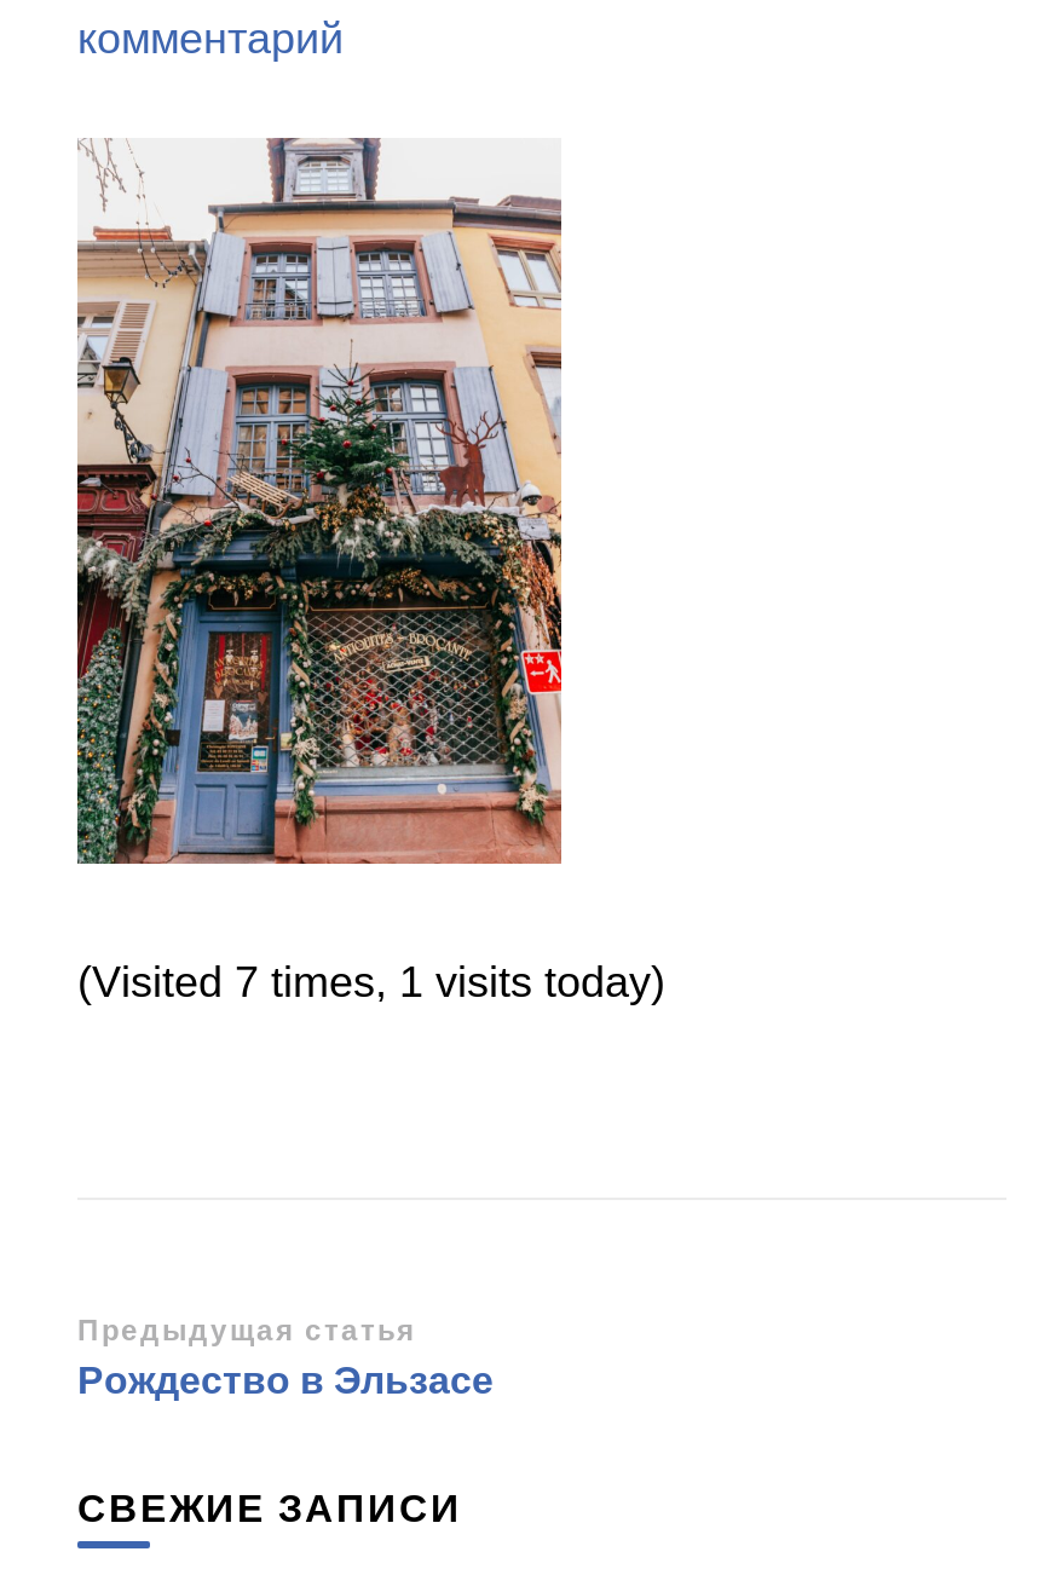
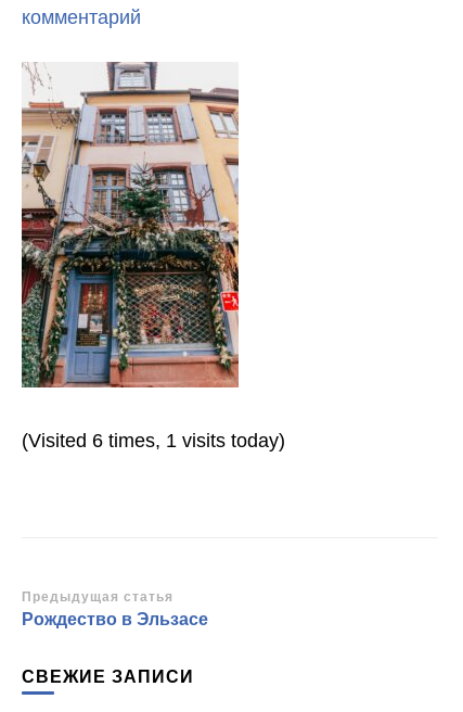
- (Visited 7 times, 1 visits today)
+ (Visited 6 times, 1 visits today)
